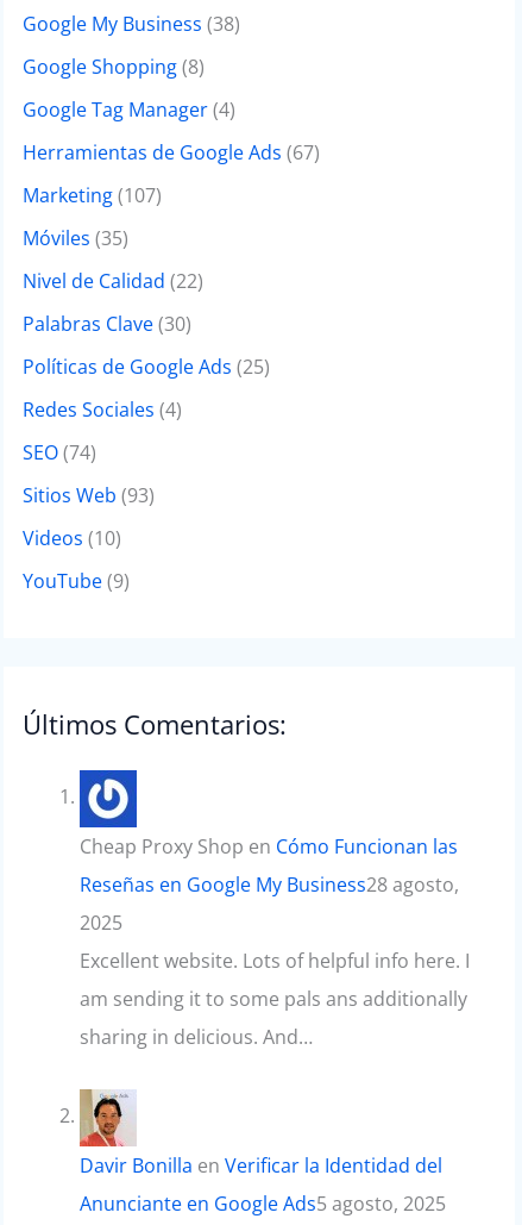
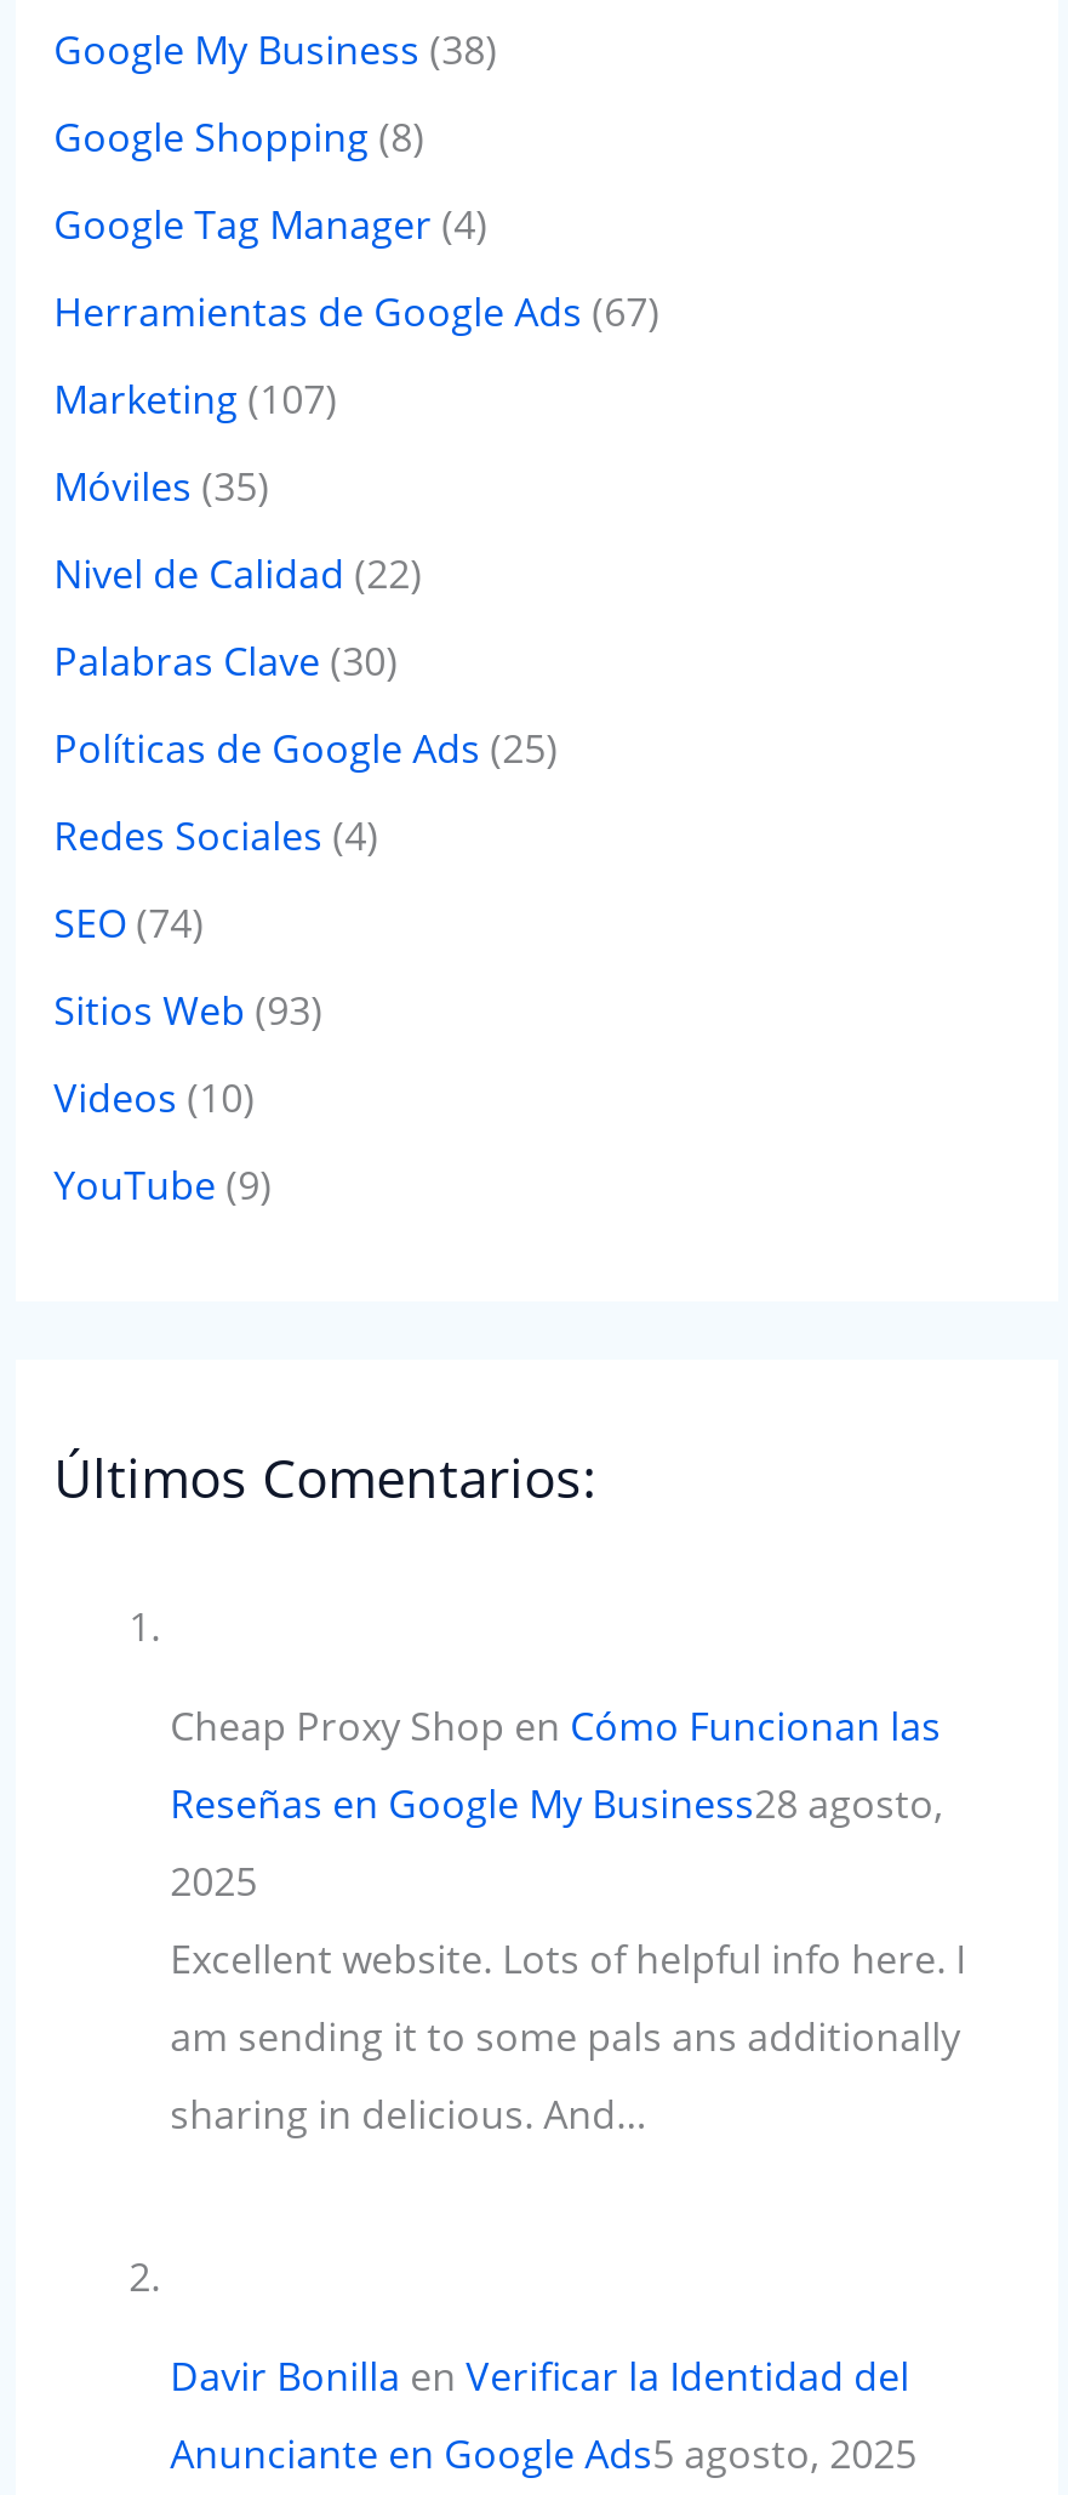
- [image]

- [image]
